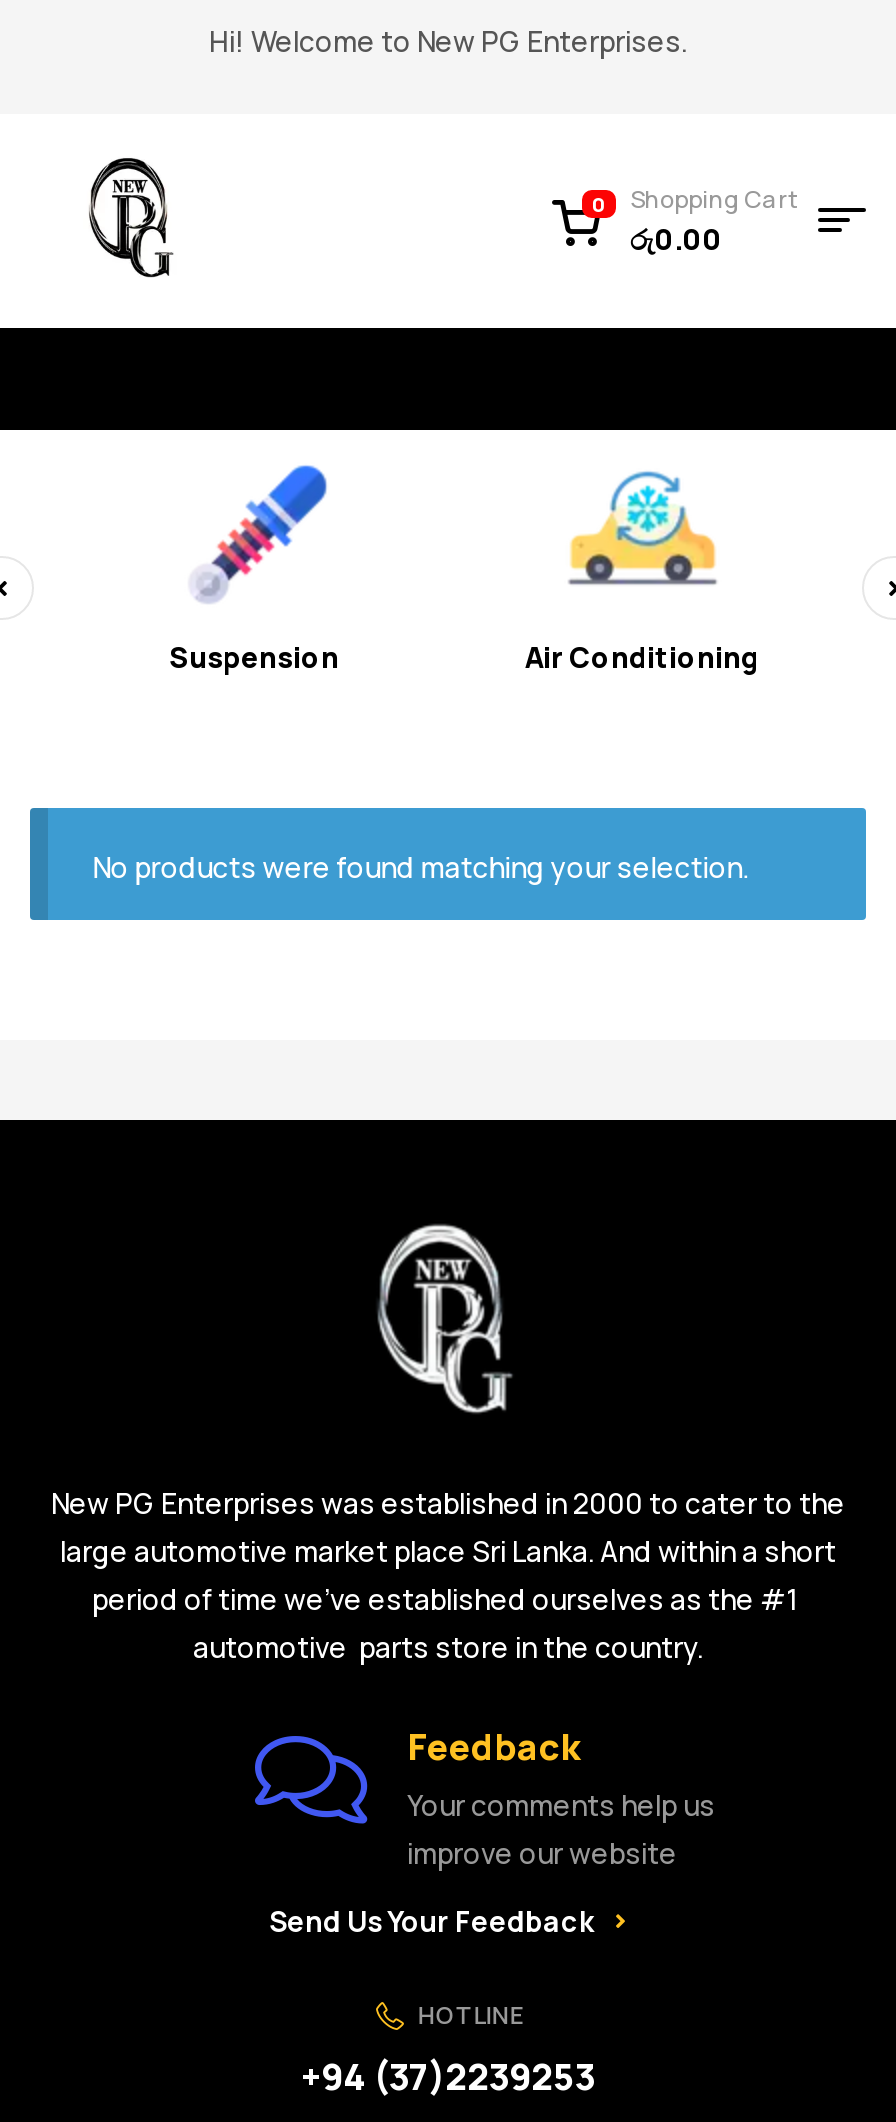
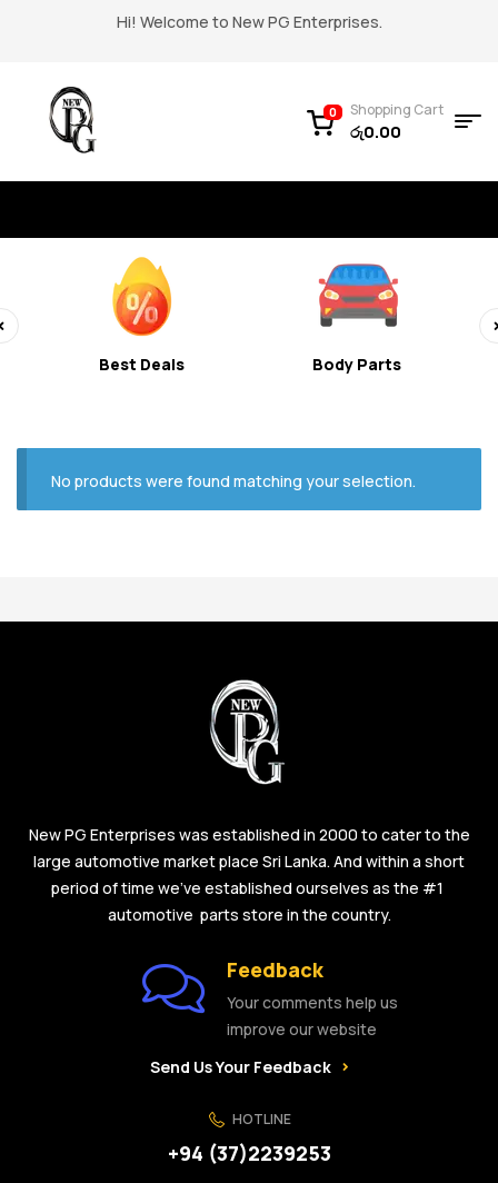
- [image]
- Suspension
- Air Conditioning
+ [image]
+ Best Deals
+ Body Parts

- [image]
+ [image]
